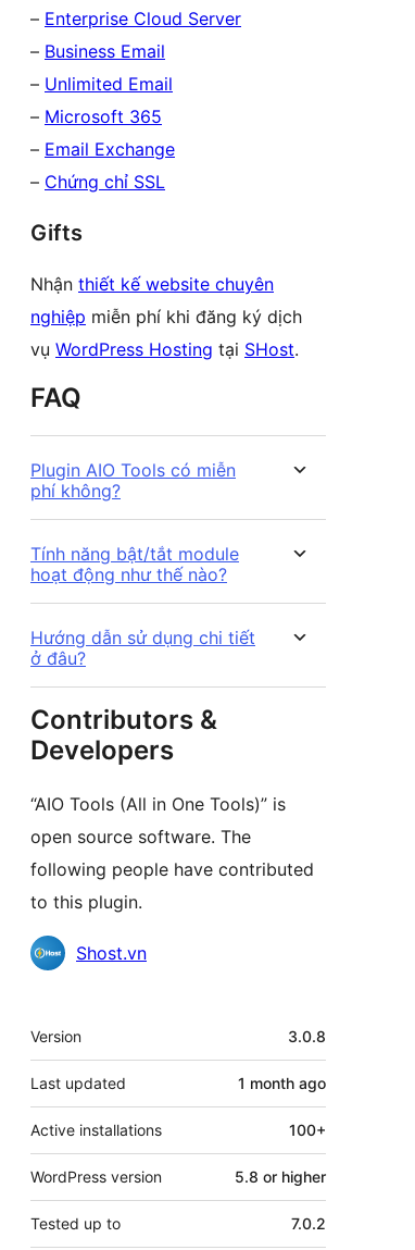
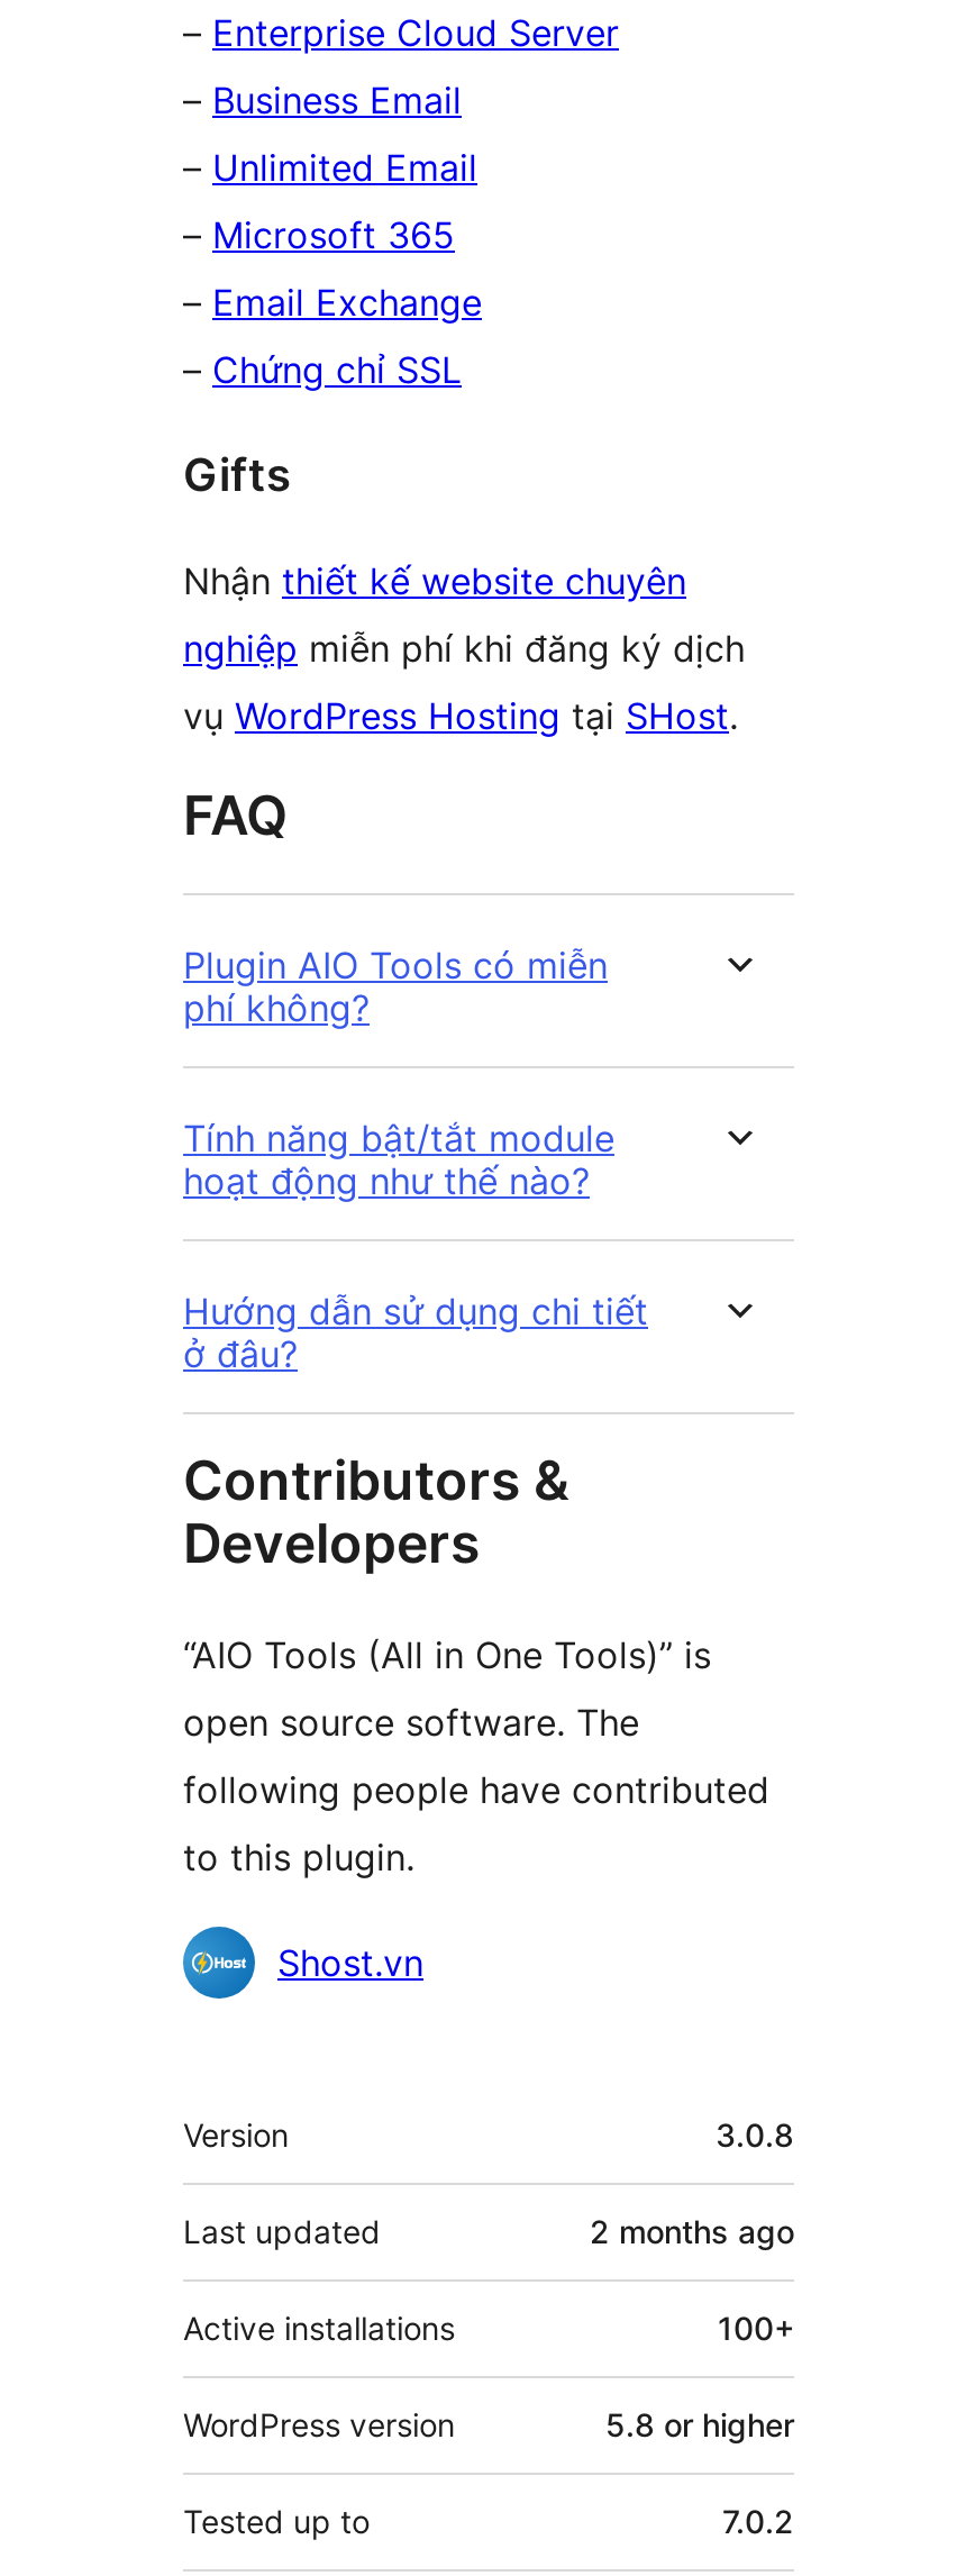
- 1 month ago
+ 2 months ago
